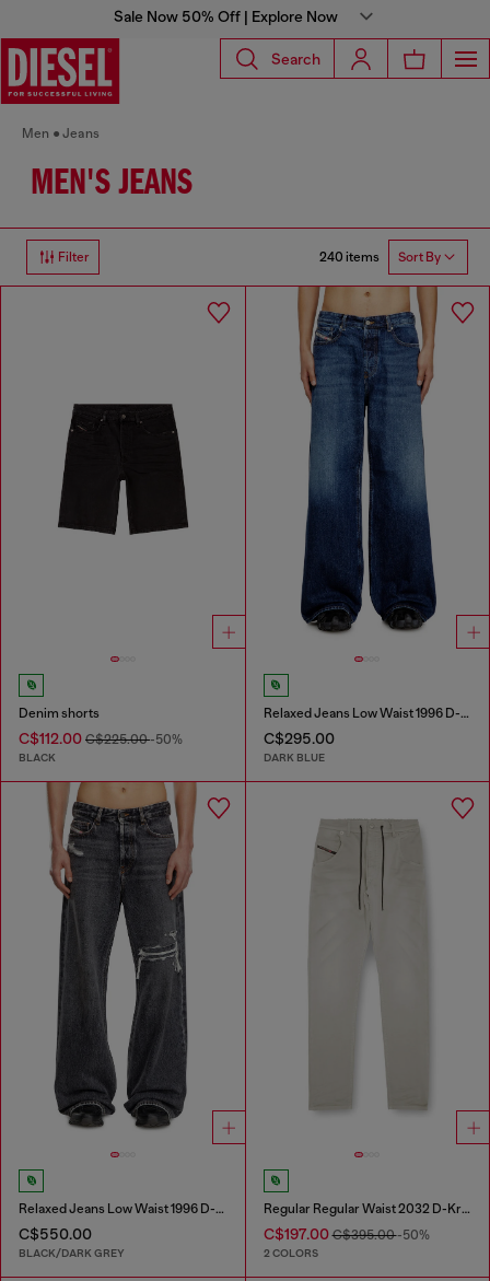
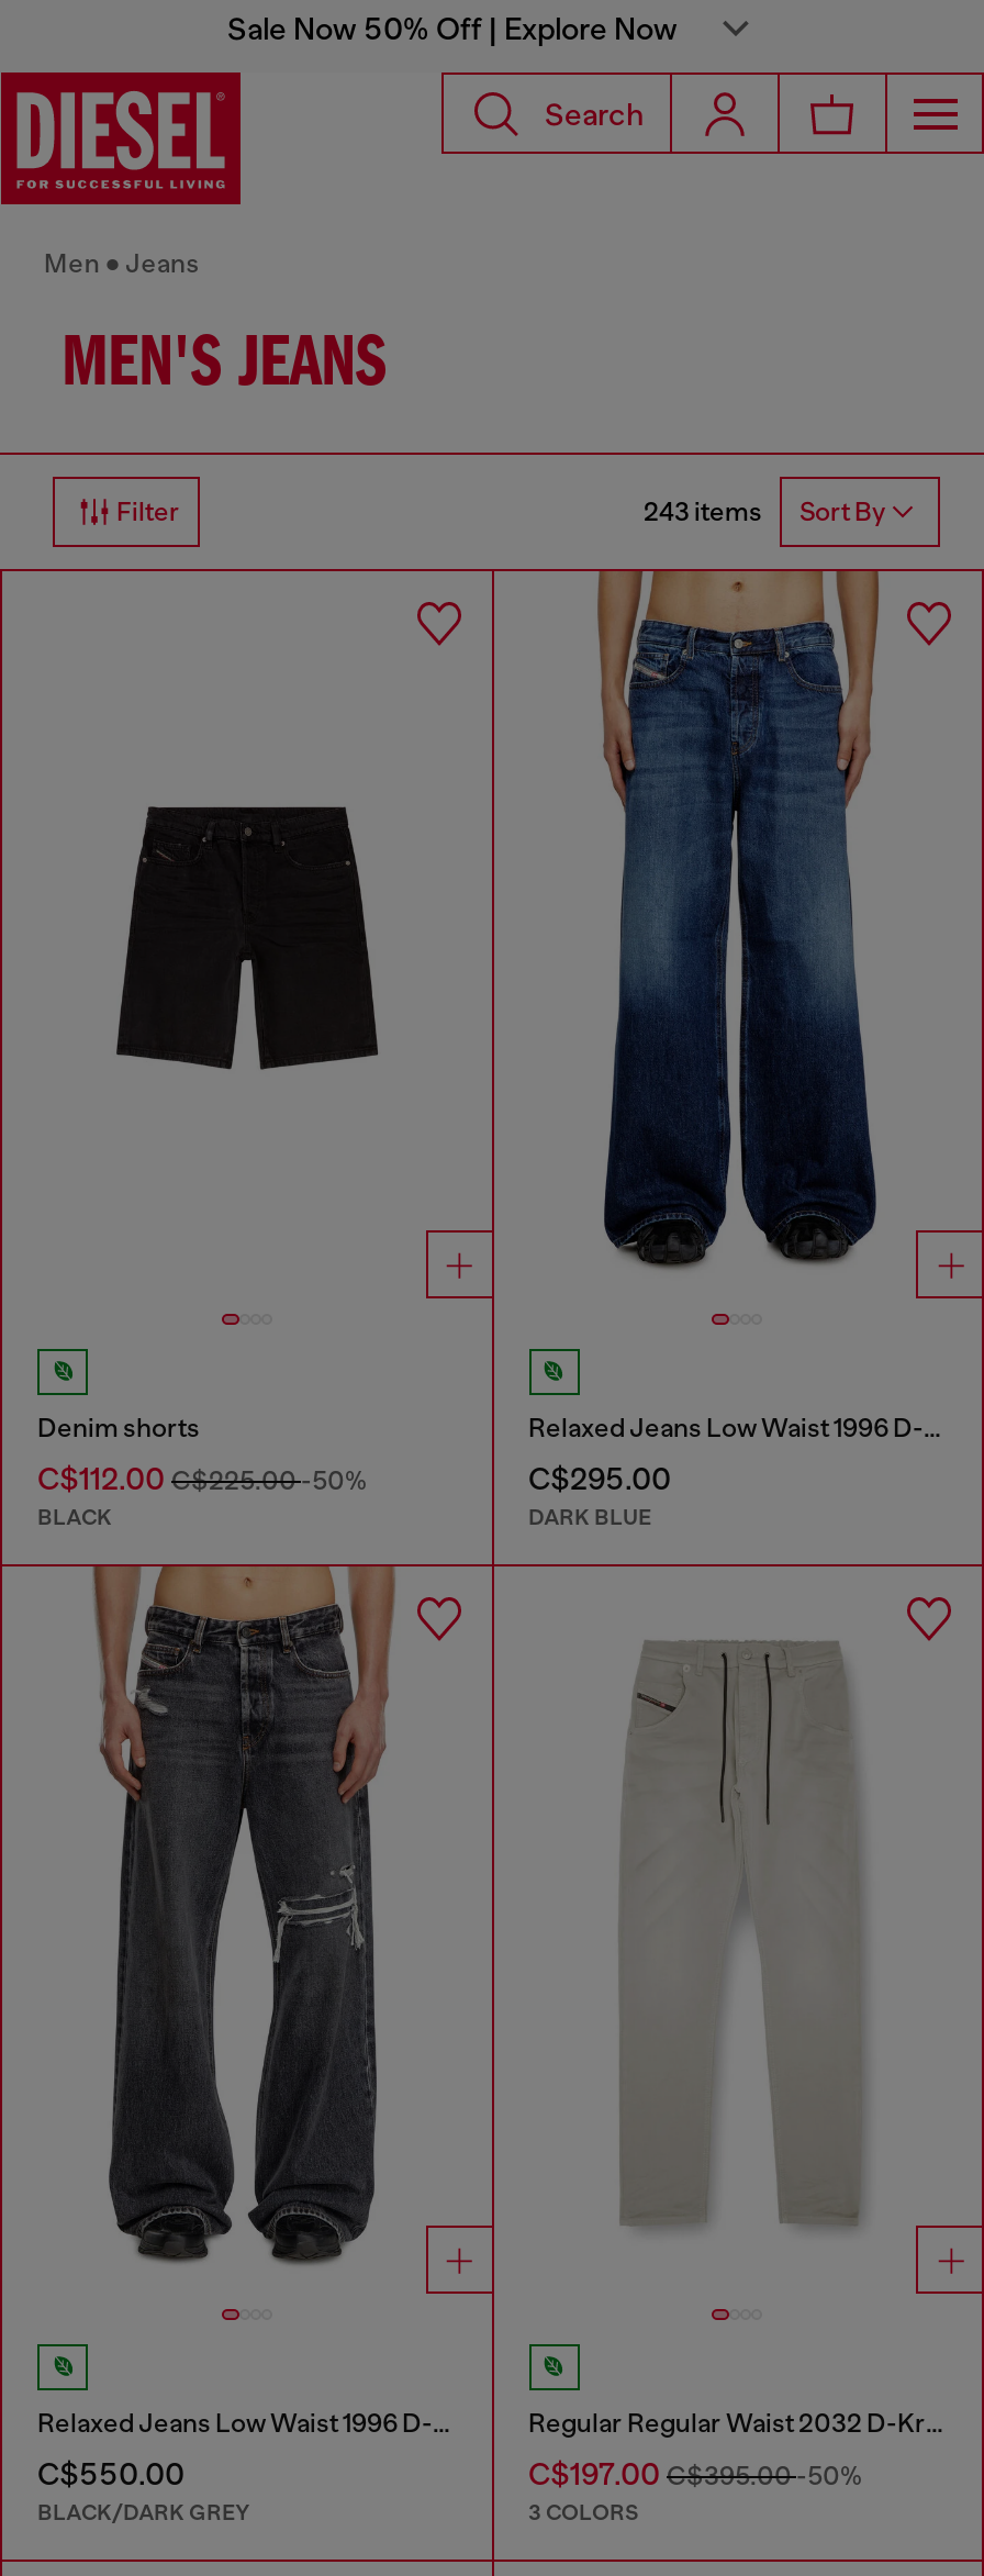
- 240 items Sort By
+ 243 items Sort By

- 2 COLORS
+ 3 COLORS
